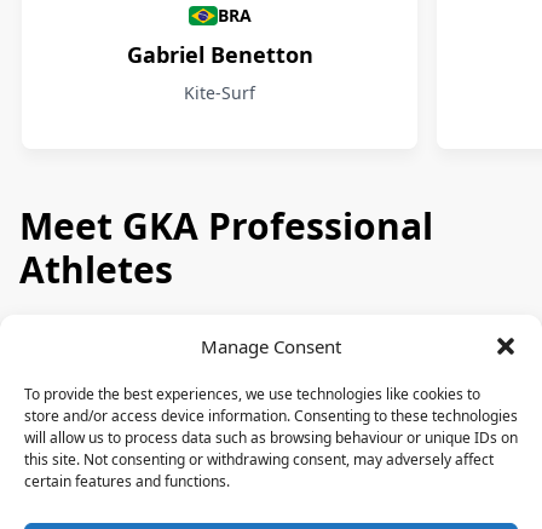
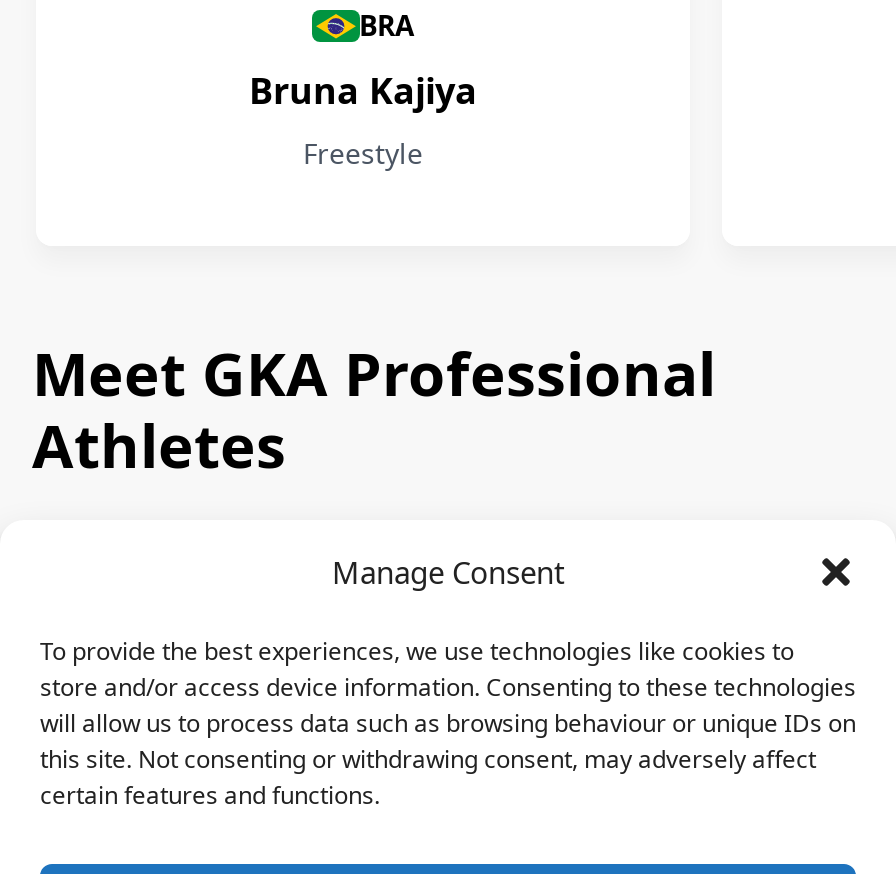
- Gabriel Benetton
- Kite-Surf
+ Bruna Kajiya
+ Freestyle
